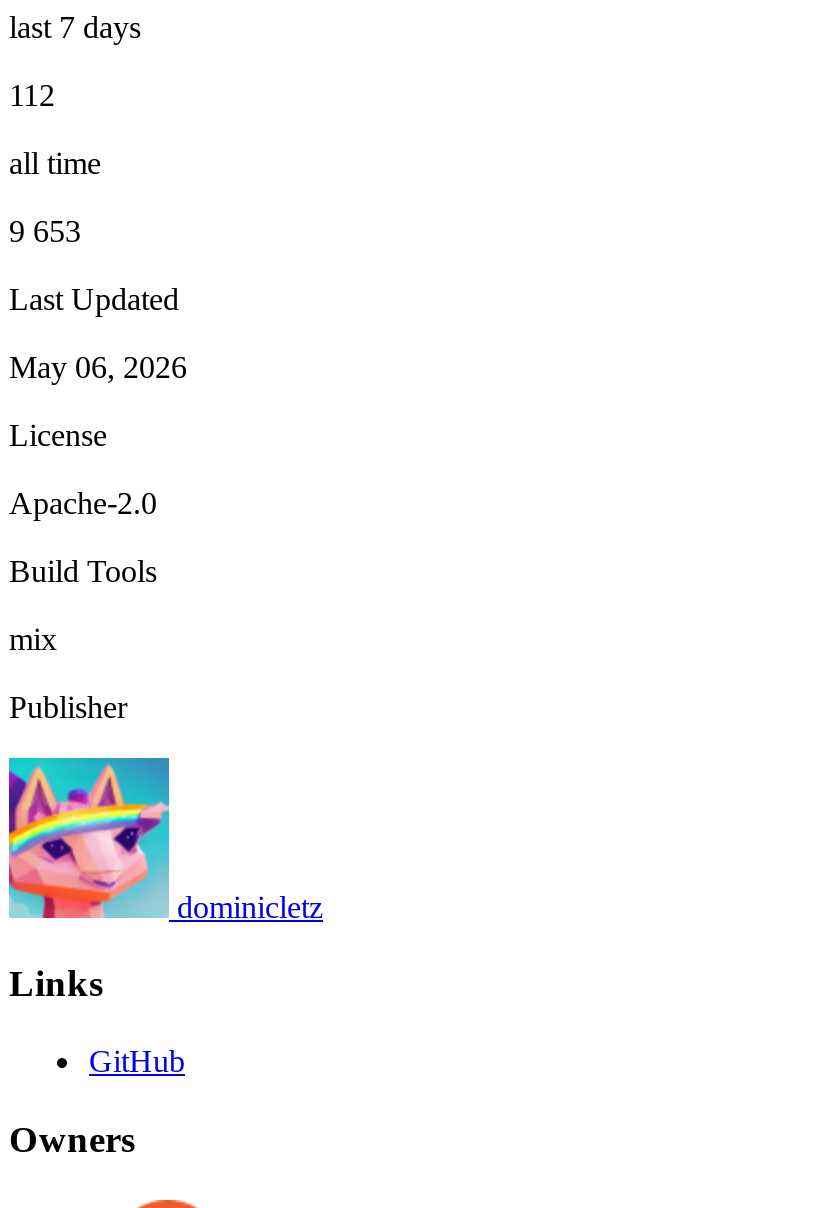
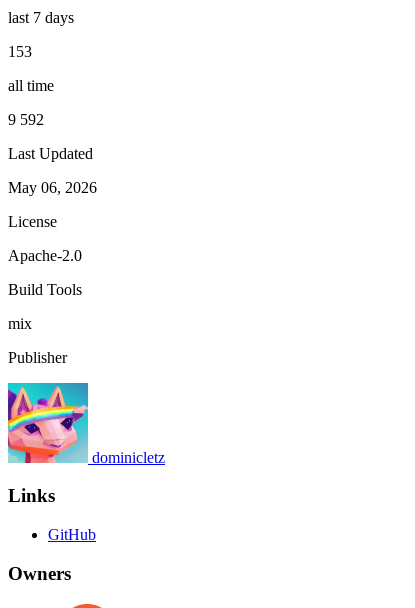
- 112
+ 153

- 9 653
+ 9 592
